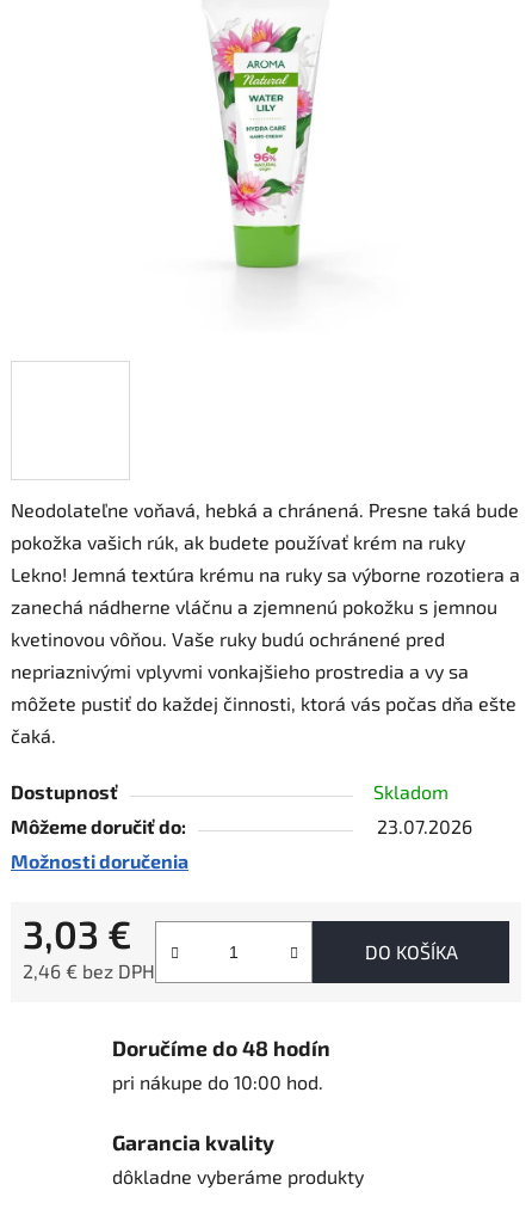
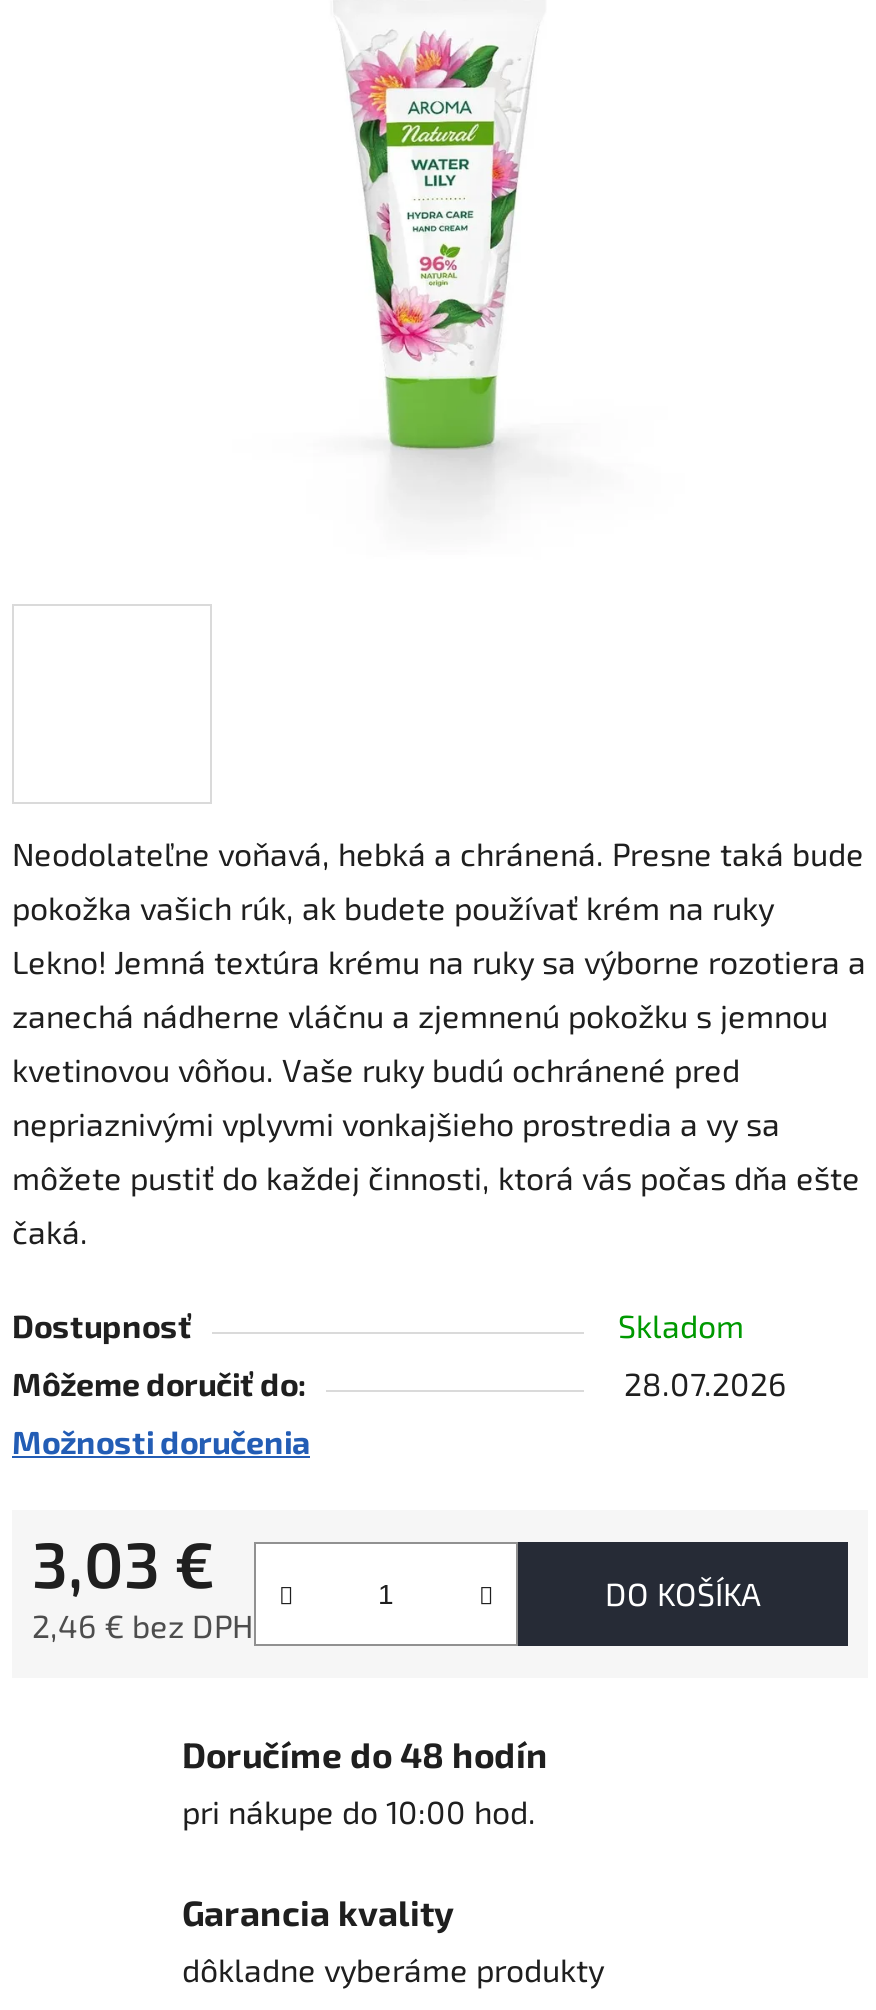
- 23.07.2026
+ 28.07.2026
